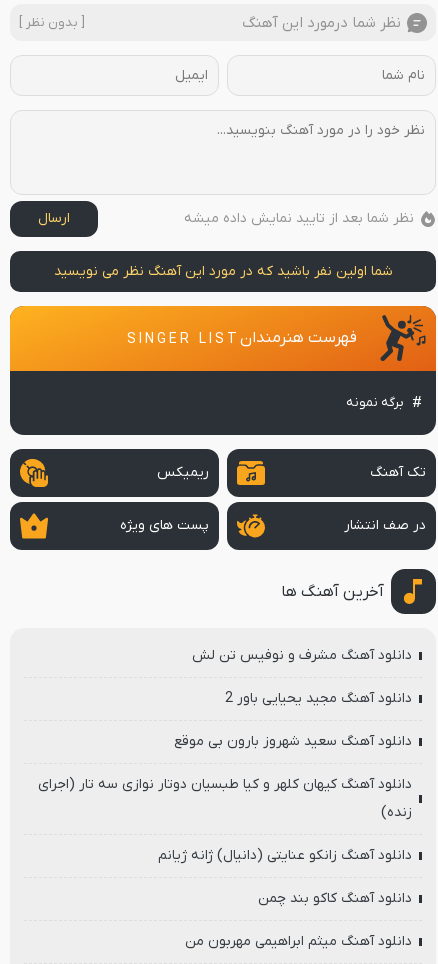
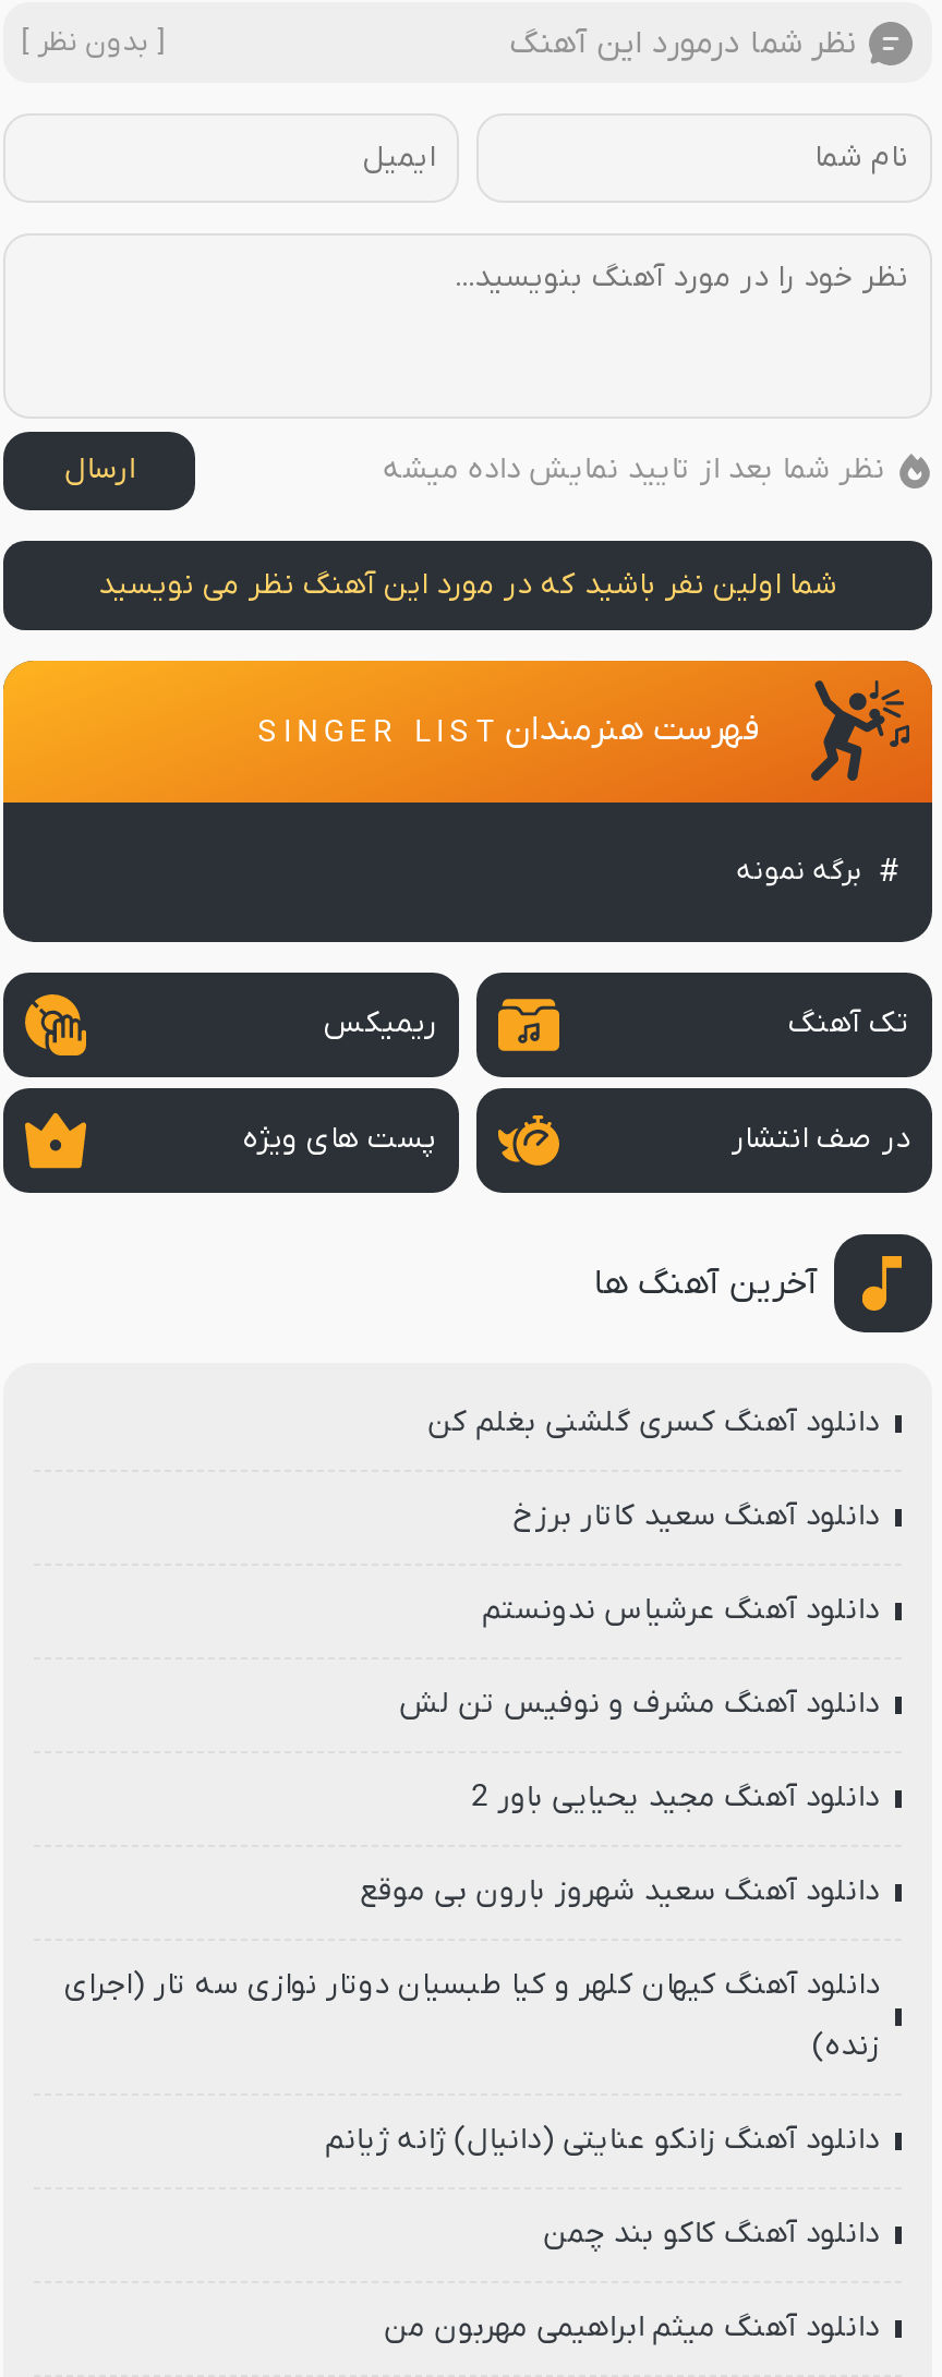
+ دانلود آهنگ کسری گلشنی بغلم کن
+ دانلود آهنگ سعید کاتار برزخ
+ دانلود آهنگ عرشیاس ندونستم
